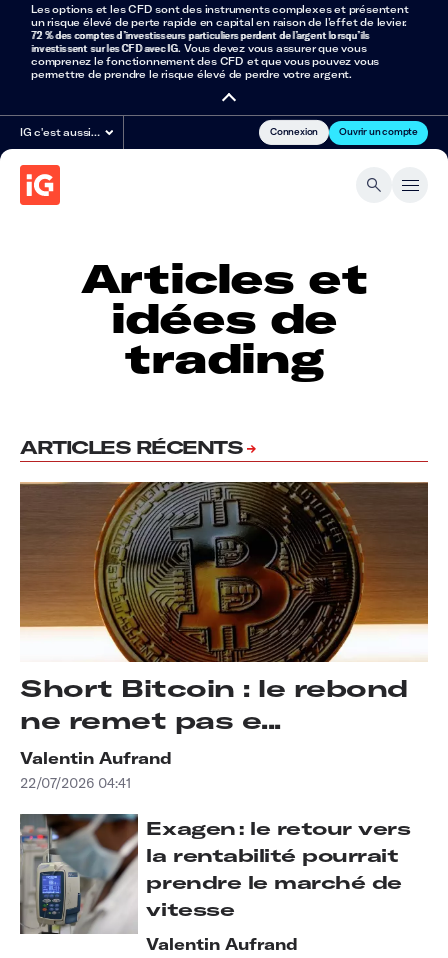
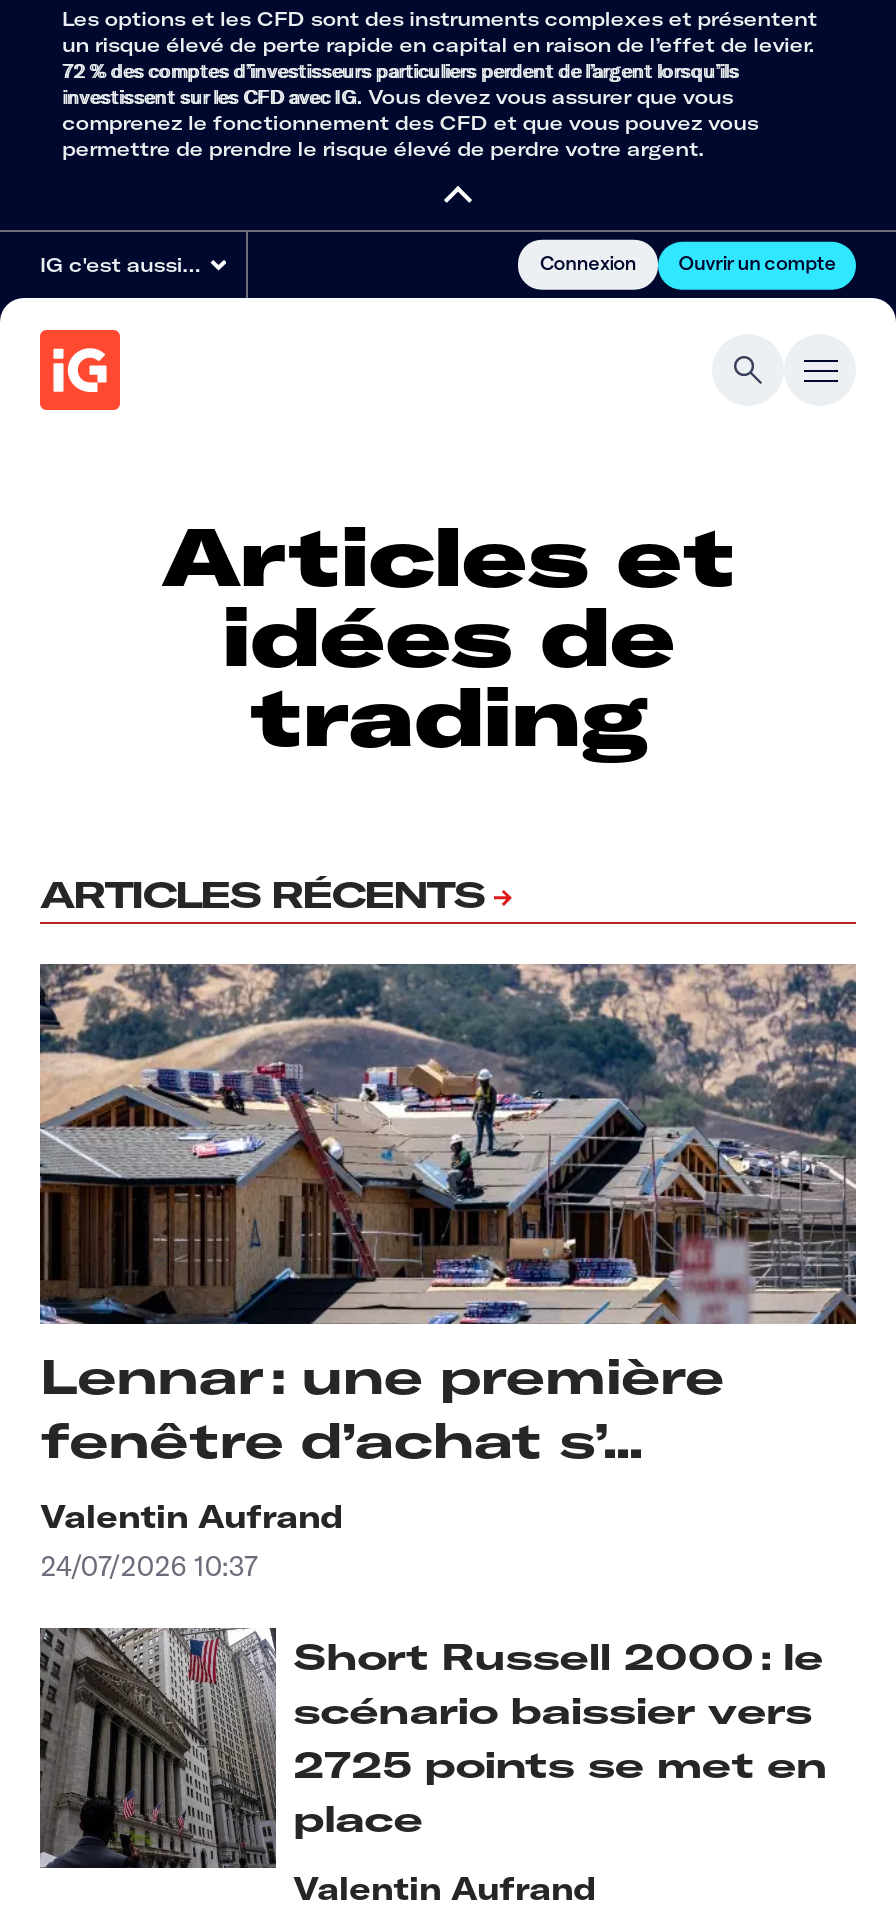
- [image]
- Short Bitcoin : le rebond
- ne remet pas e...
+ [image]
+ Lennar : une première
+ fenêtre d’achat s’...

- 22/07/2026 04:41
+ 24/07/2026 10:37

- [image]
- Exagen : le retour vers
- la rentabilité pourrait
- prendre le marché de
- vitesse
+ [image]
+ Short Russell 2000 : le
+ scénario baissier vers
+ 2725 points se met en
+ place
